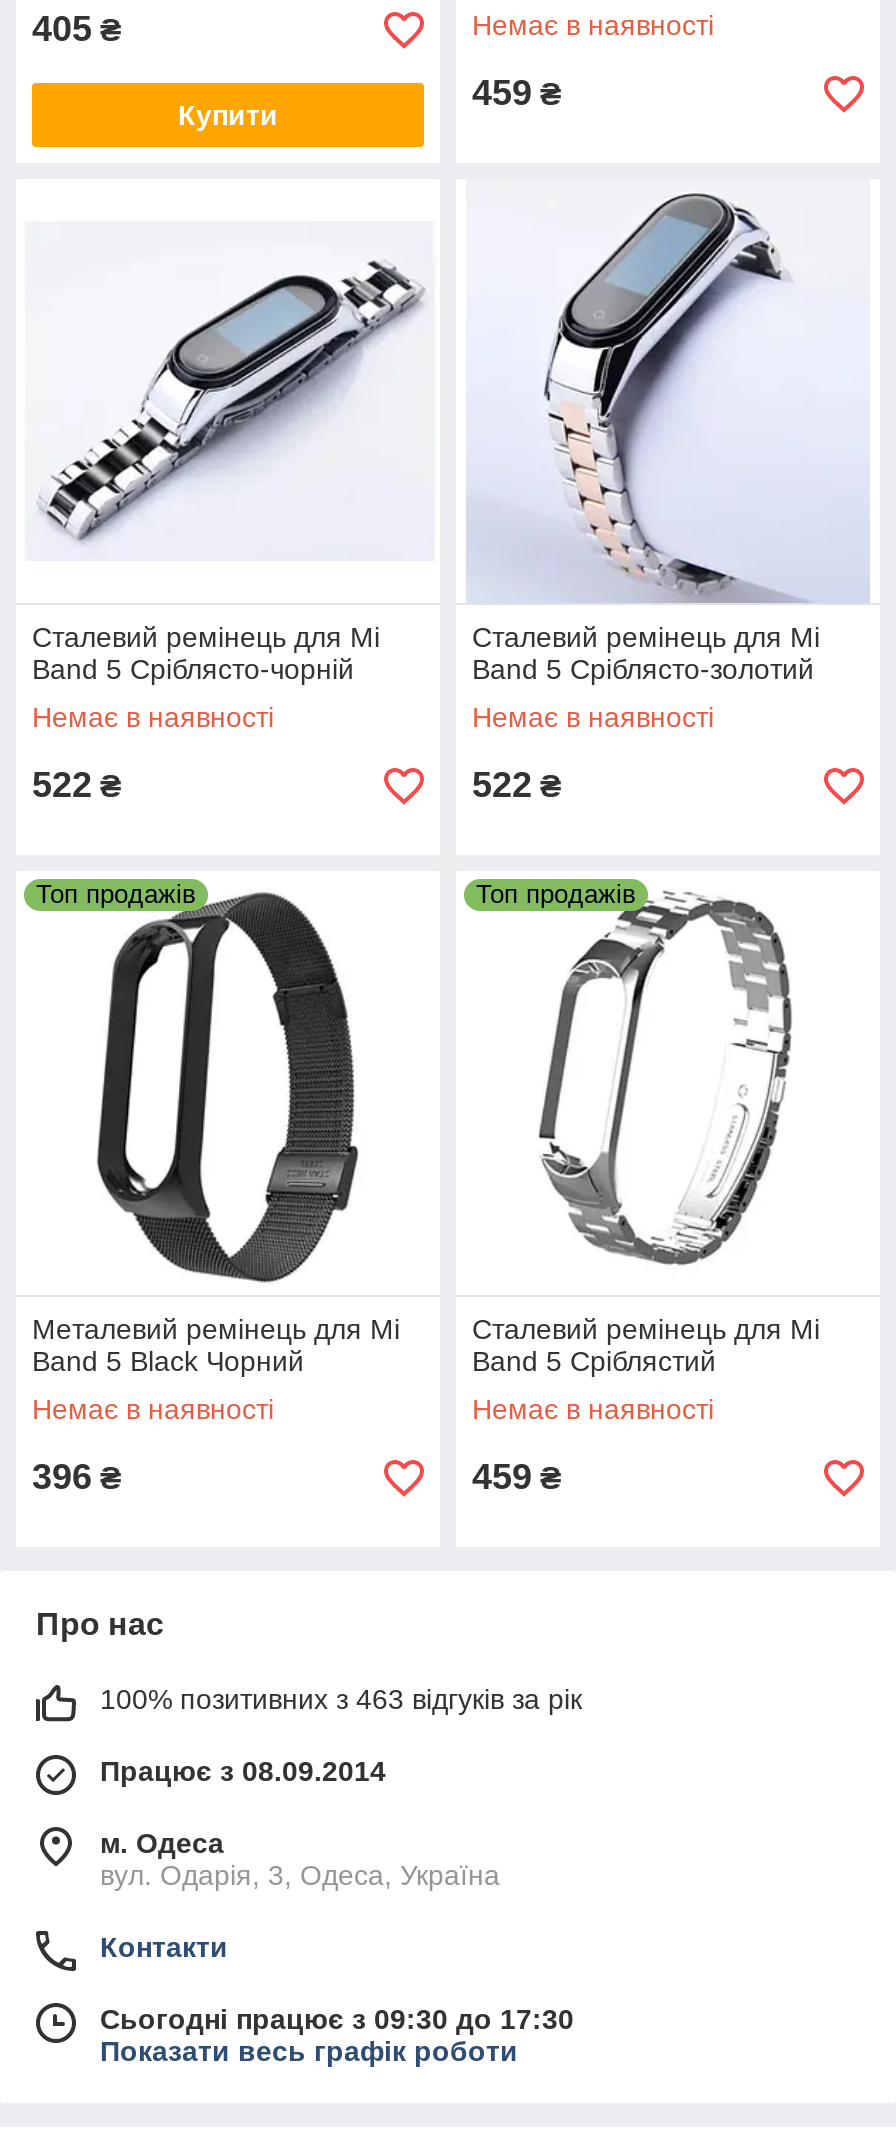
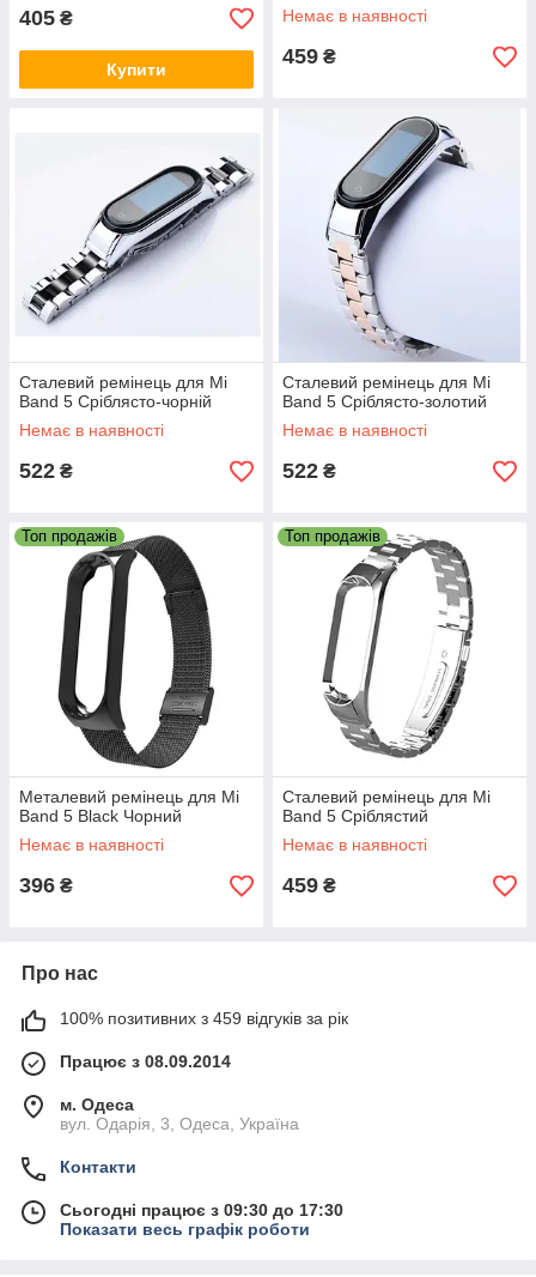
- 100% позитивних з 463 відгуків за рік
+ 100% позитивних з 459 відгуків за рік
